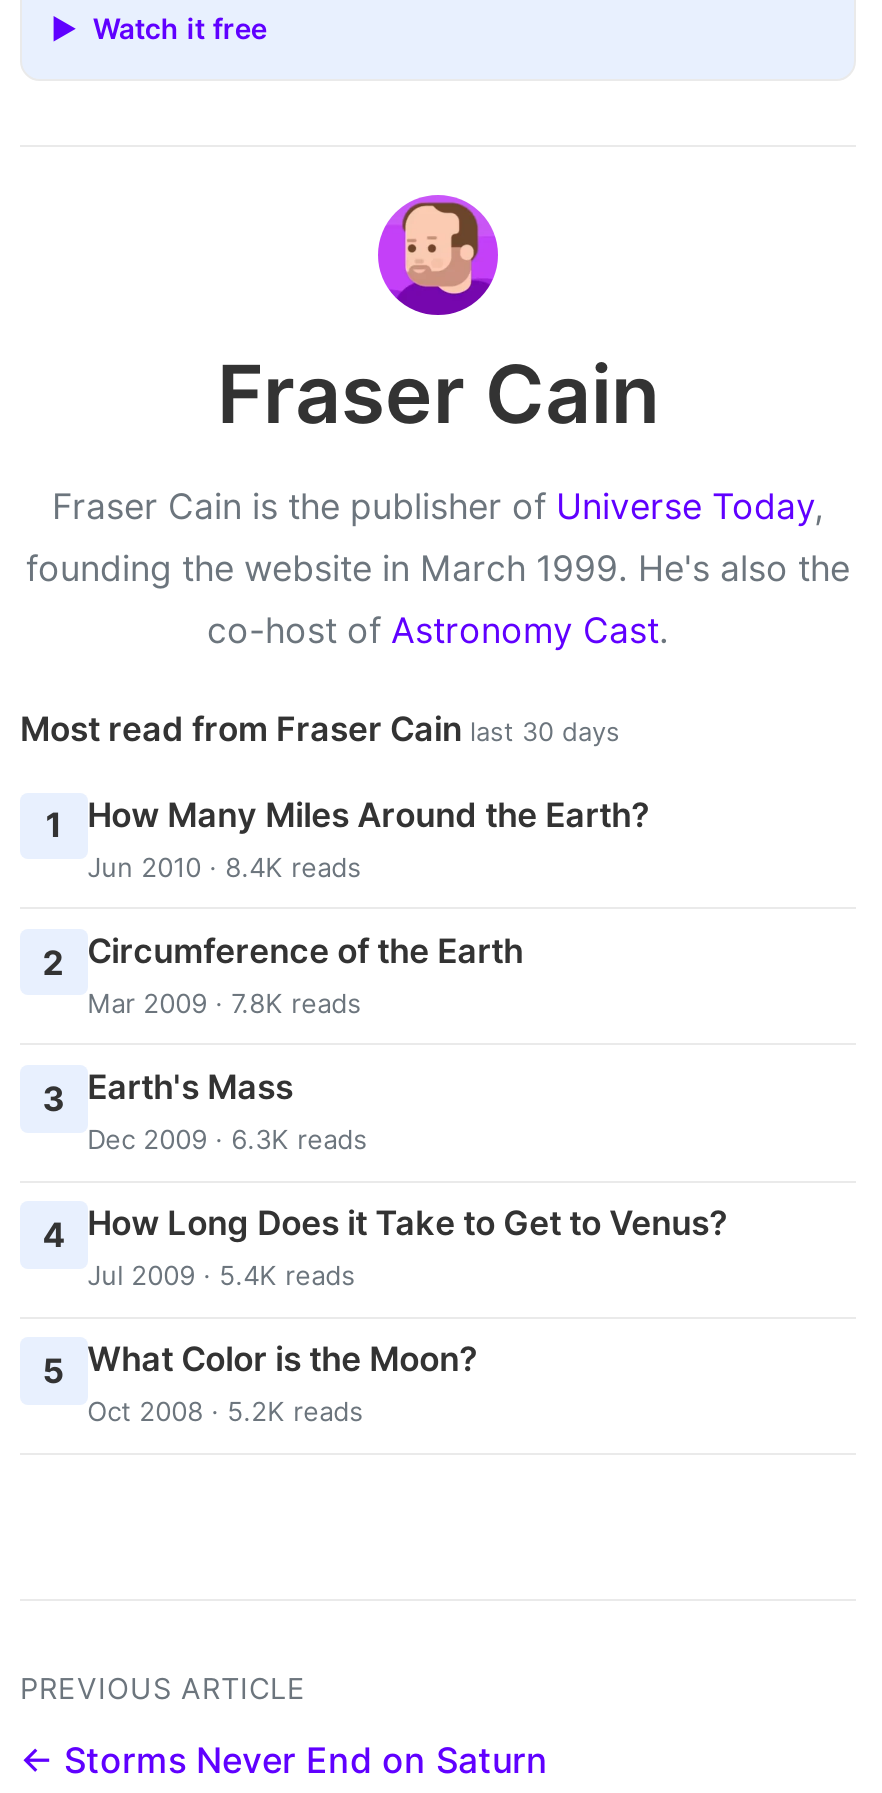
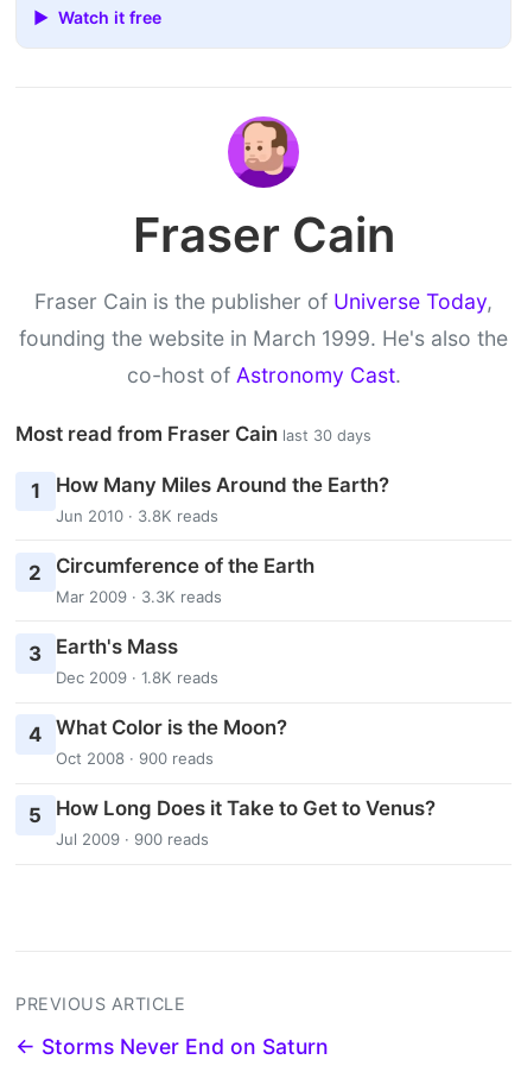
- Jun 2010 · 8.4K reads
+ Jun 2010 · 3.8K reads

- Mar 2009 · 7.8K reads
+ Mar 2009 · 3.3K reads

- Dec 2009 · 6.3K reads
+ Dec 2009 · 1.8K reads

- 4 How Long Does it Take to Get to Venus?
- Jul 2009 · 5.4K reads
+ 4 What Color is the Moon?
+ Oct 2008 · 900 reads

- 5 What Color is the Moon?
- Oct 2008 · 5.2K reads
+ 5 How Long Does it Take to Get to Venus?
+ Jul 2009 · 900 reads
